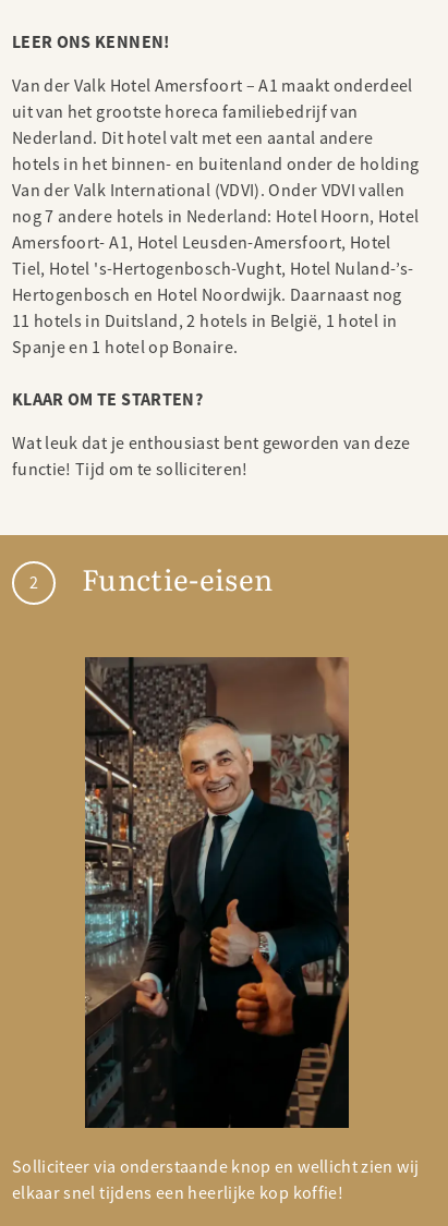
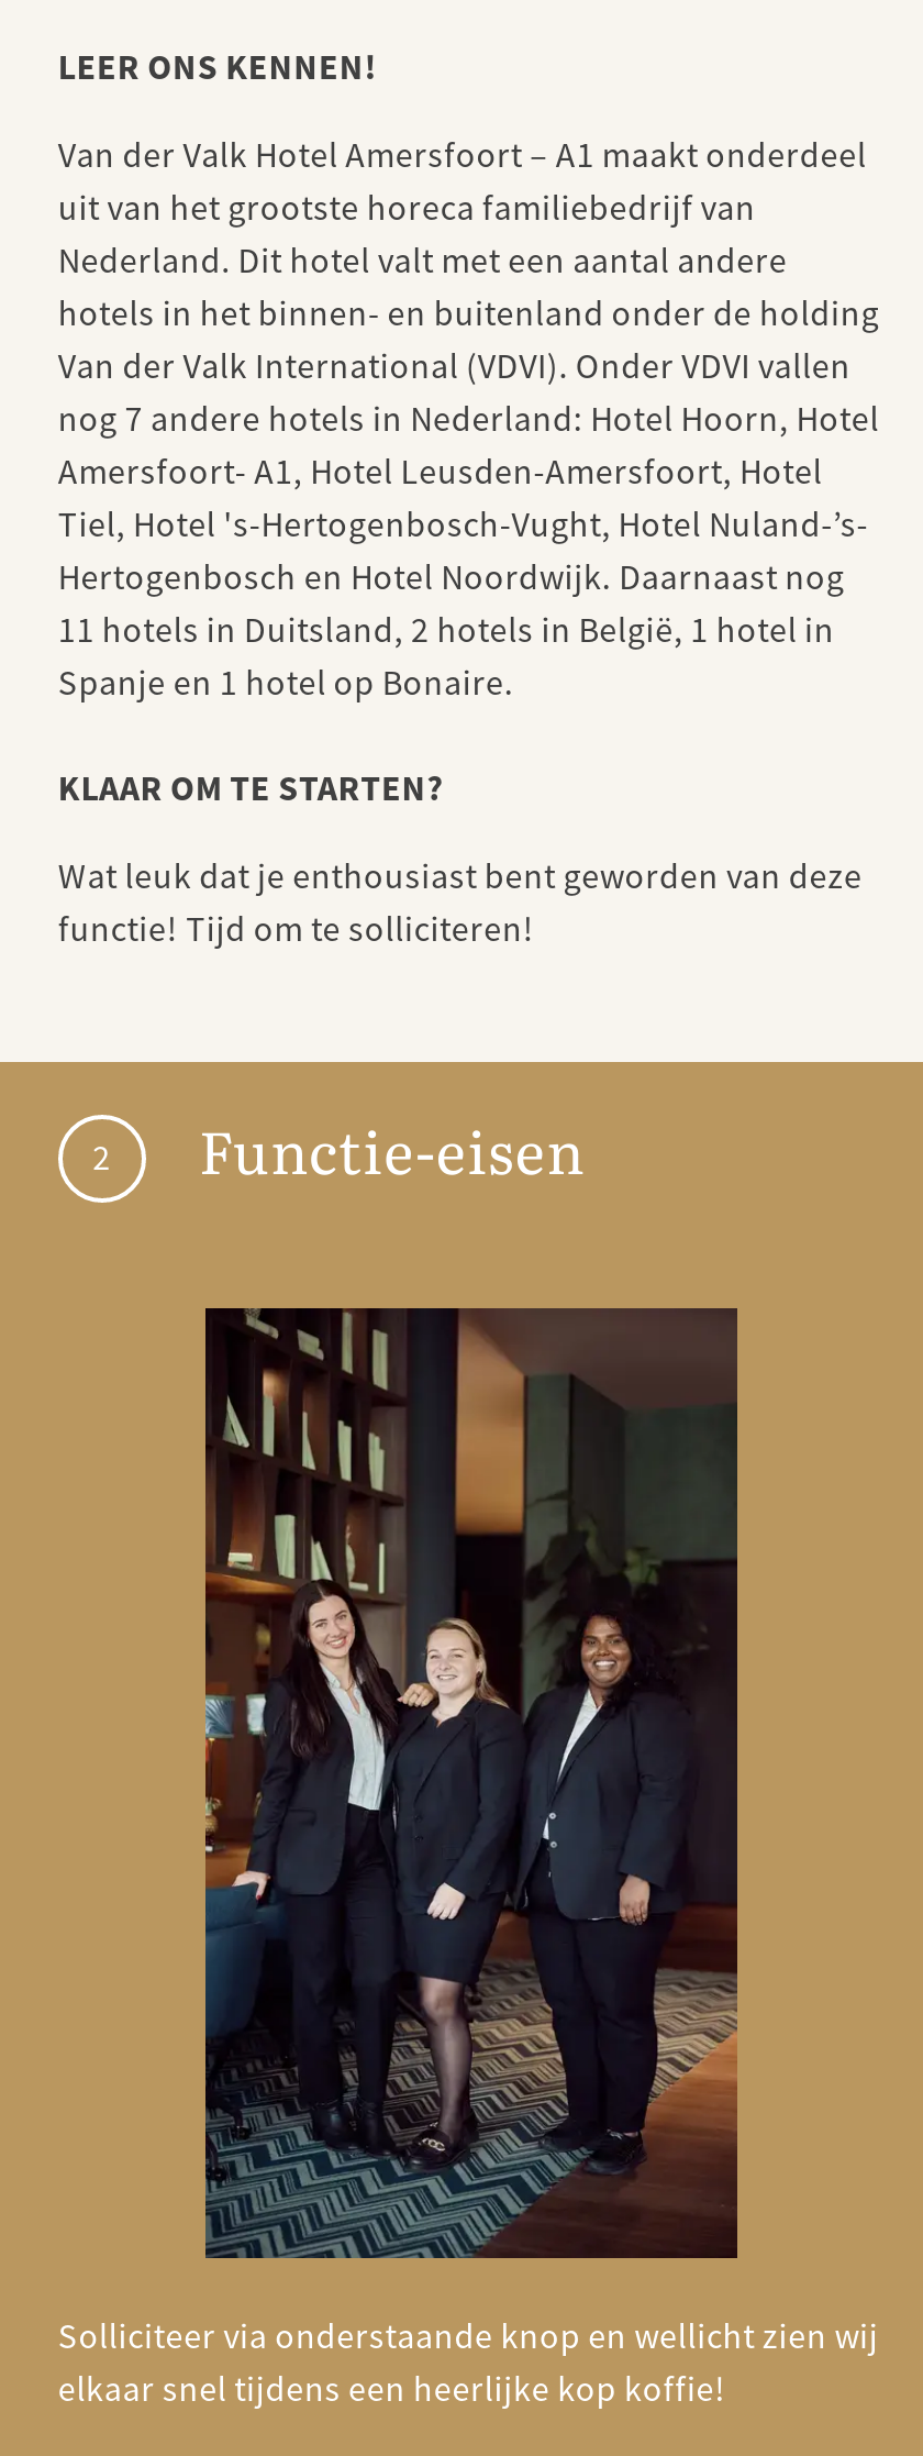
- [image]
+ [image]
